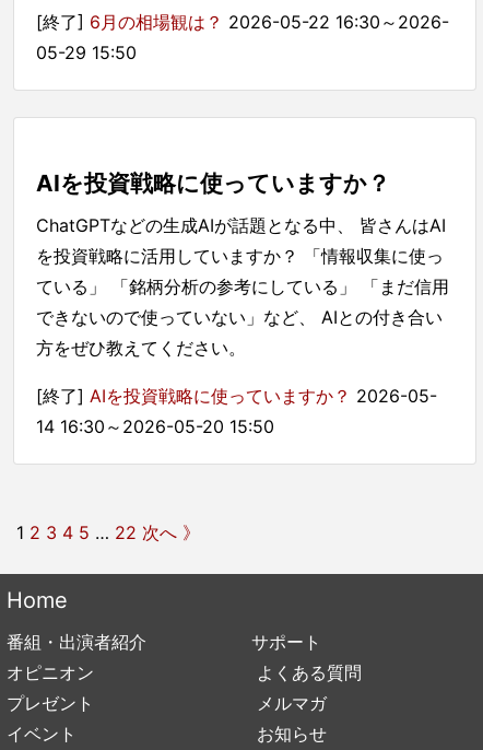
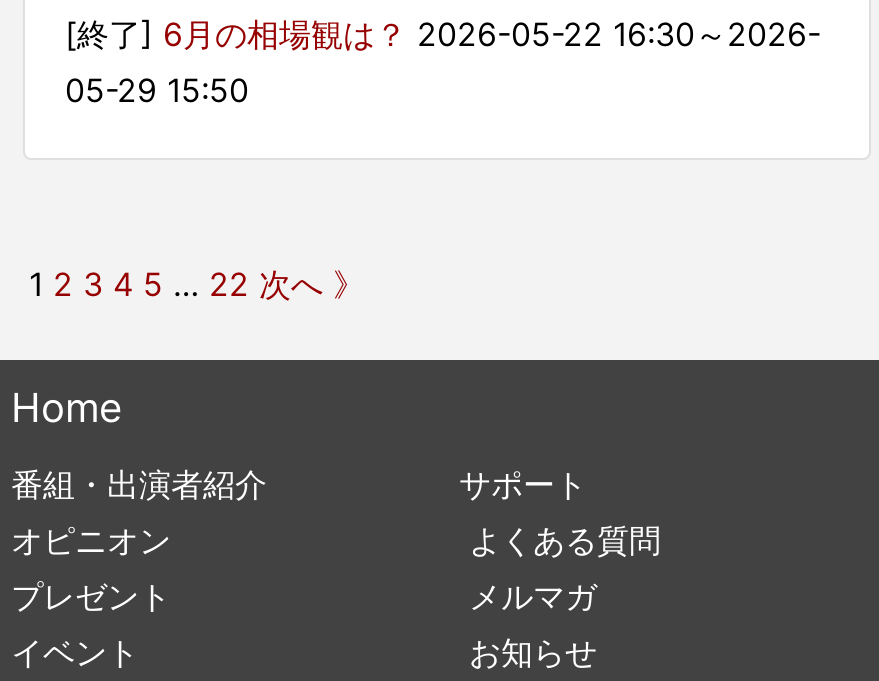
- AIを投資戦略に使っていますか？
- ChatGPTなどの生成AIが話題となる中、 皆さんはAI
- を投資戦略に活用していますか？ 「情報収集に使っ
- ている」 「銘柄分析の参考にしている」 「まだ信用
- できないので使っていない」など、 AIとの付き合い
- 方をぜひ教えてください。
- [終了] AIを投資戦略に使っていますか？ 2026-05-
- 14 16:30～2026-05-20 15:50
